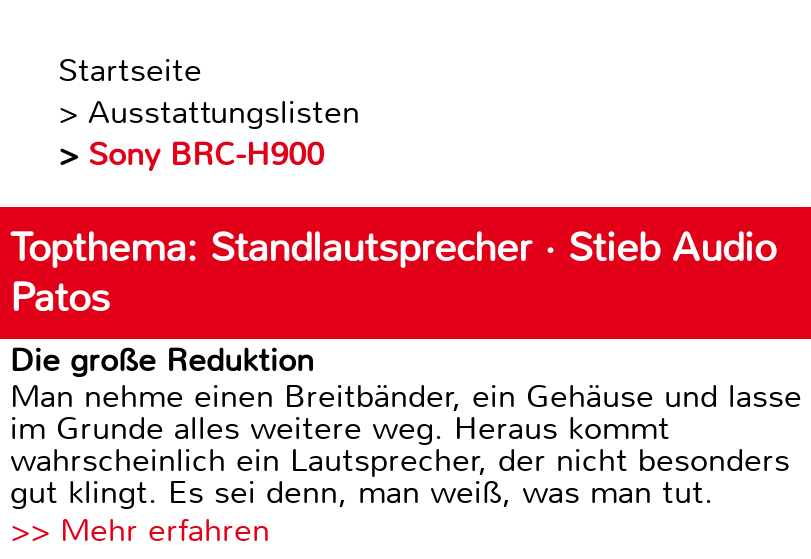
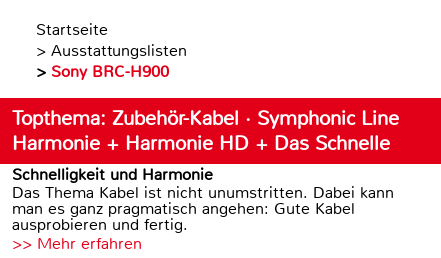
- Topthema: Standlautsprecher · Stieb Audio
- Patos
- Die große Reduktion
- Man nehme einen Breitbänder, ein Gehäuse und lasse
- im Grunde alles weitere weg. Heraus kommt
- wahrscheinlich ein Lautsprecher, der nicht besonders
- gut klingt. Es sei denn, man weiß, was man tut.
+ Topthema: Zubehör-Kabel · Symphonic Line
+ Harmonie + Harmonie HD + Das Schnelle
+ Schnelligkeit und Harmonie
+ Das Thema Kabel ist nicht unumstritten. Dabei kann
+ man es ganz pragmatisch angehen: Gute Kabel
+ ausprobieren und fertig.
